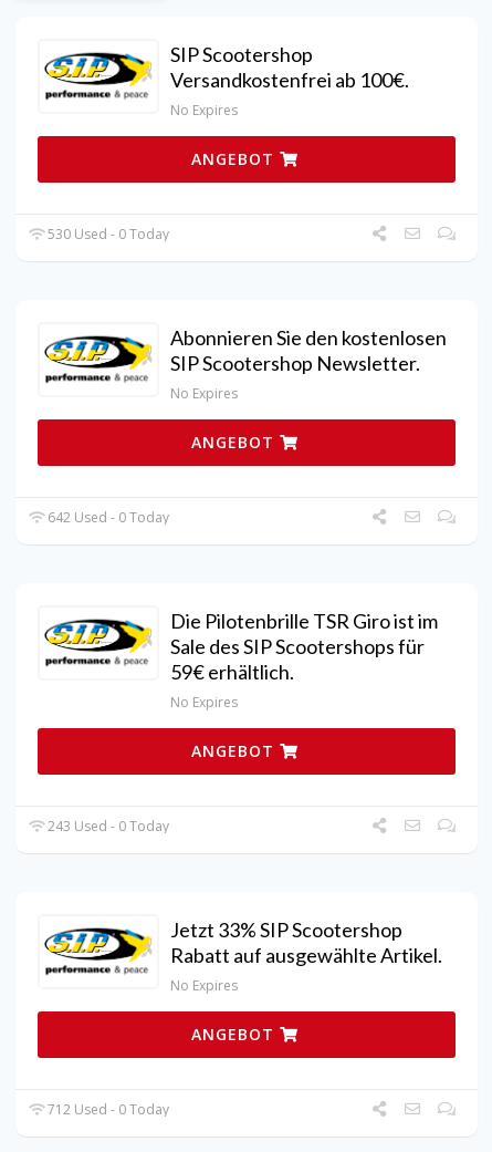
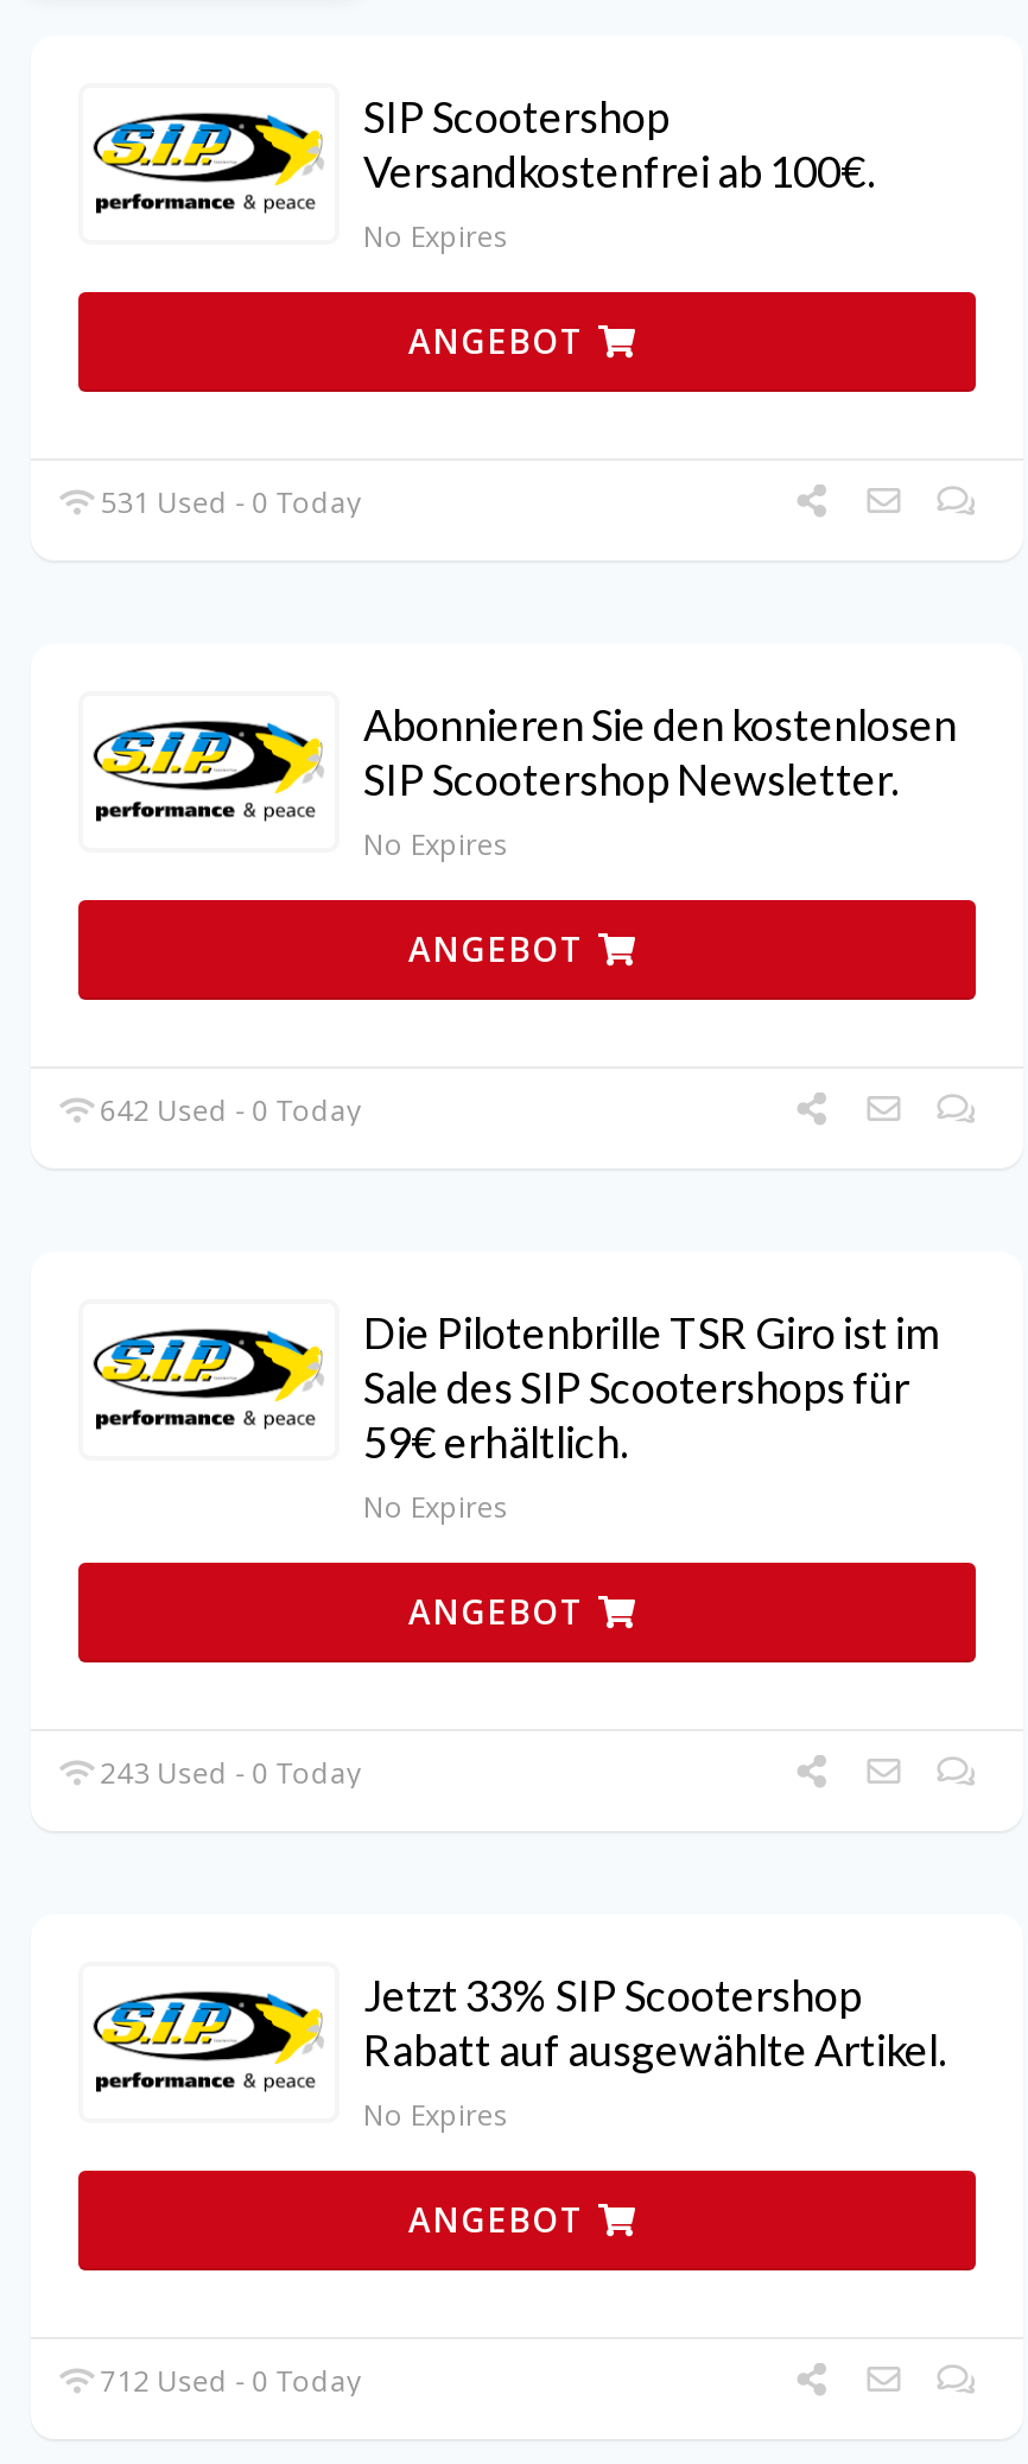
- 530 Used - 0 Today
+ 531 Used - 0 Today
